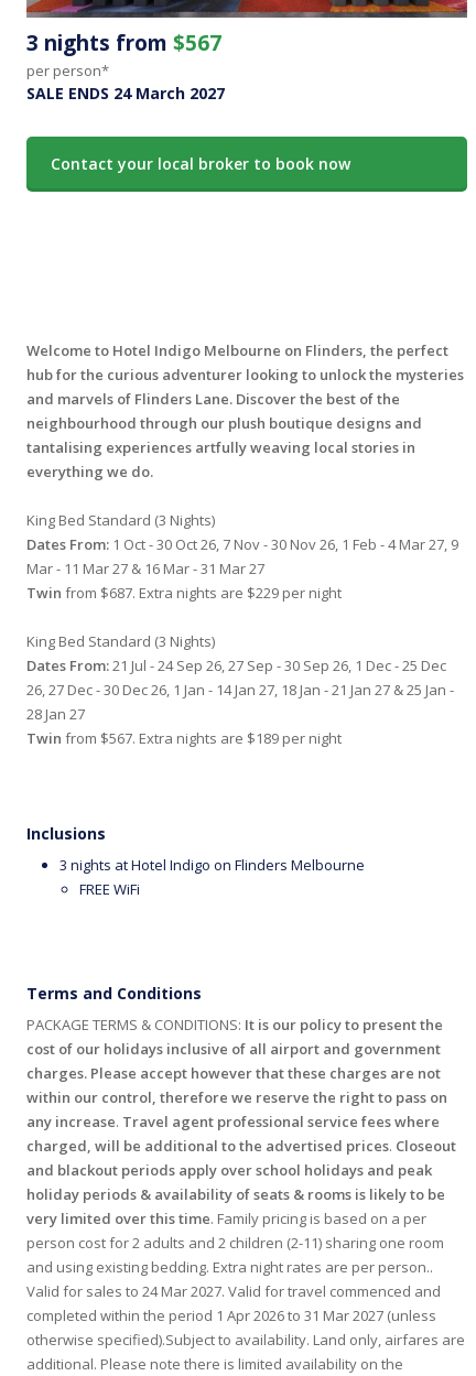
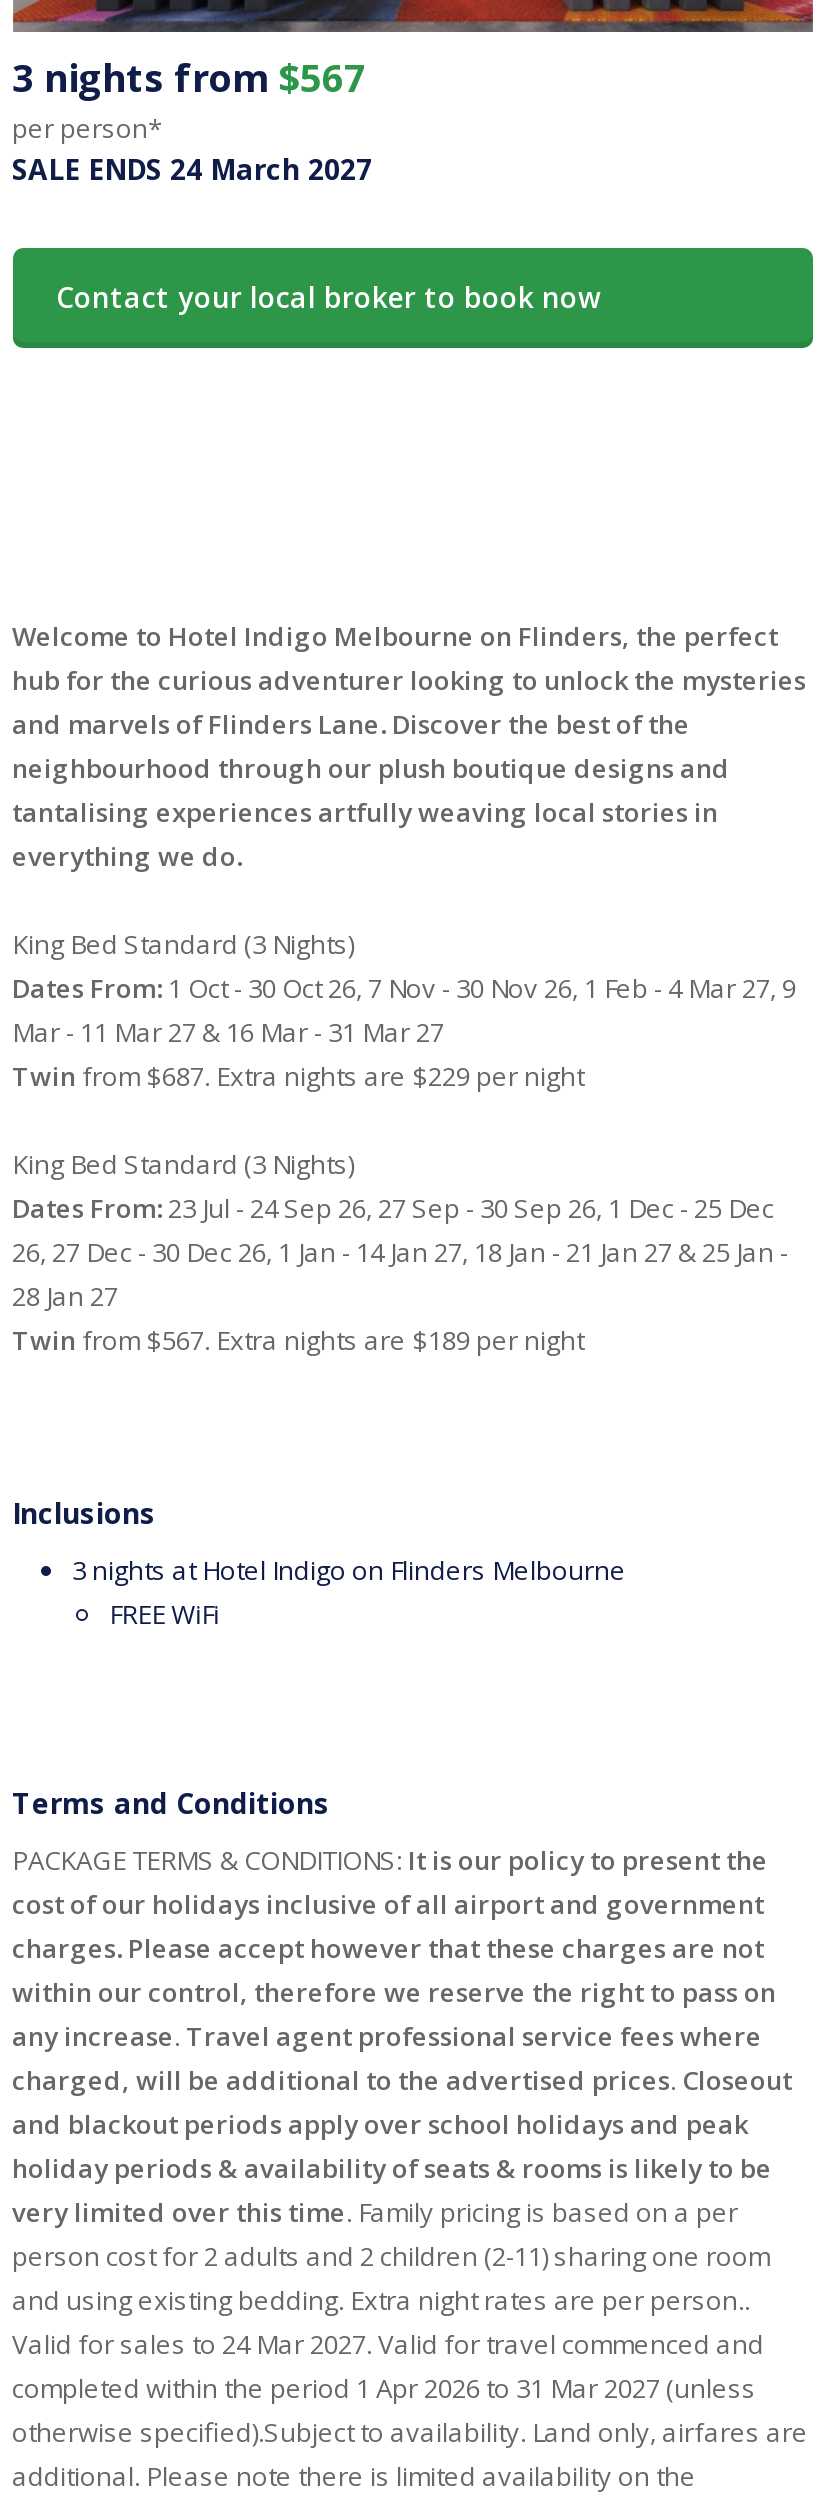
- Dates From: 21 Jul - 24 Sep 26, 27 Sep - 30 Sep 26, 1 Dec - 25 Dec
+ Dates From: 23 Jul - 24 Sep 26, 27 Sep - 30 Sep 26, 1 Dec - 25 Dec
